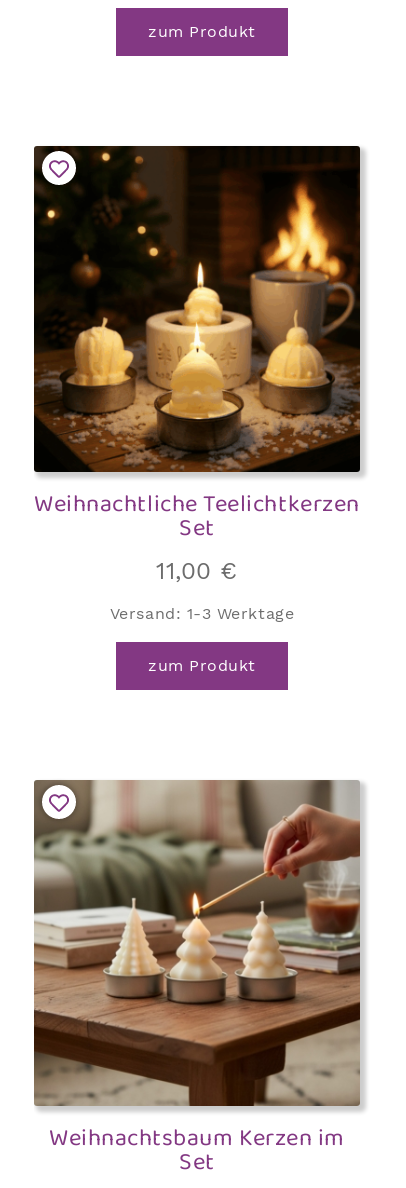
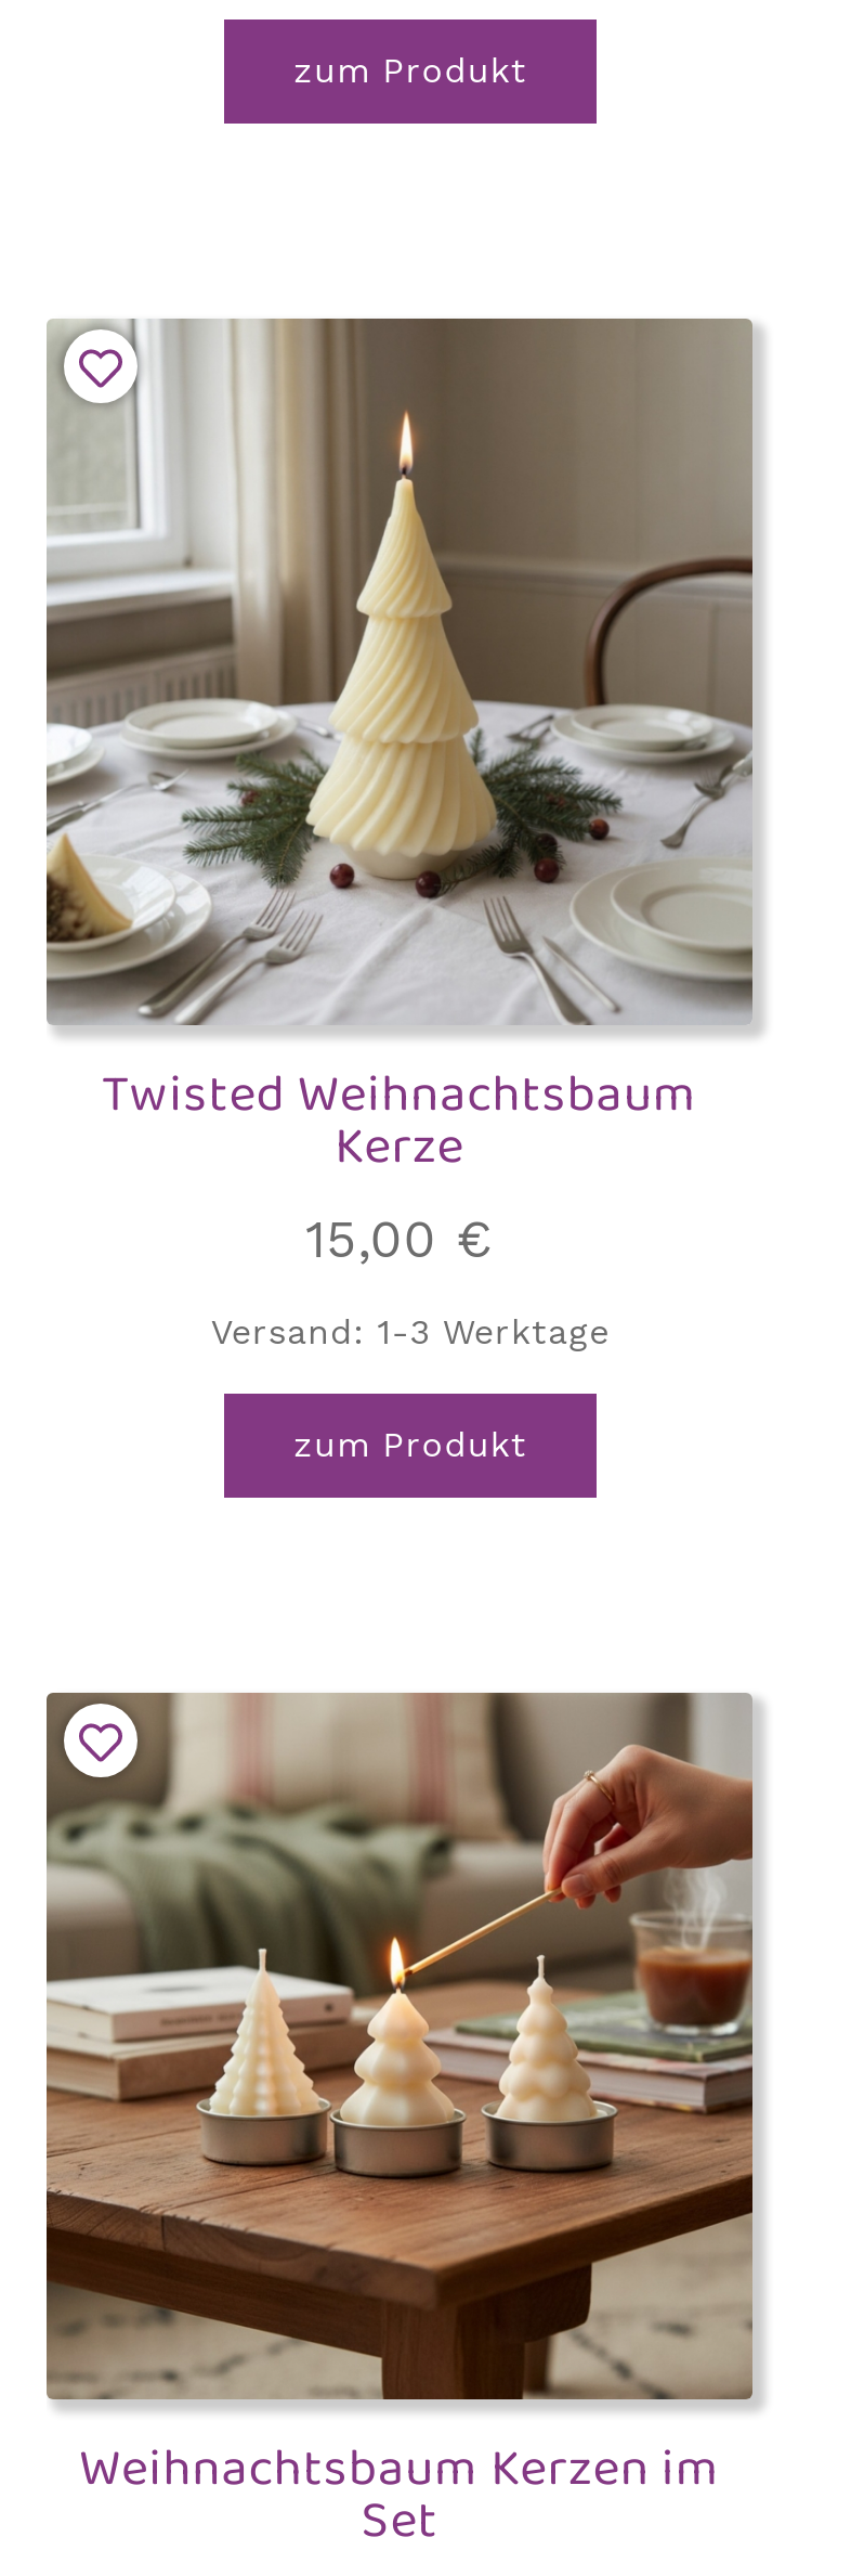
- [image]
- Weihnachtliche Teelichtkerzen
- Set
- 11,00 €
+ [image]
+ Twisted Weihnachtsbaum
+ Kerze
+ 15,00 €
